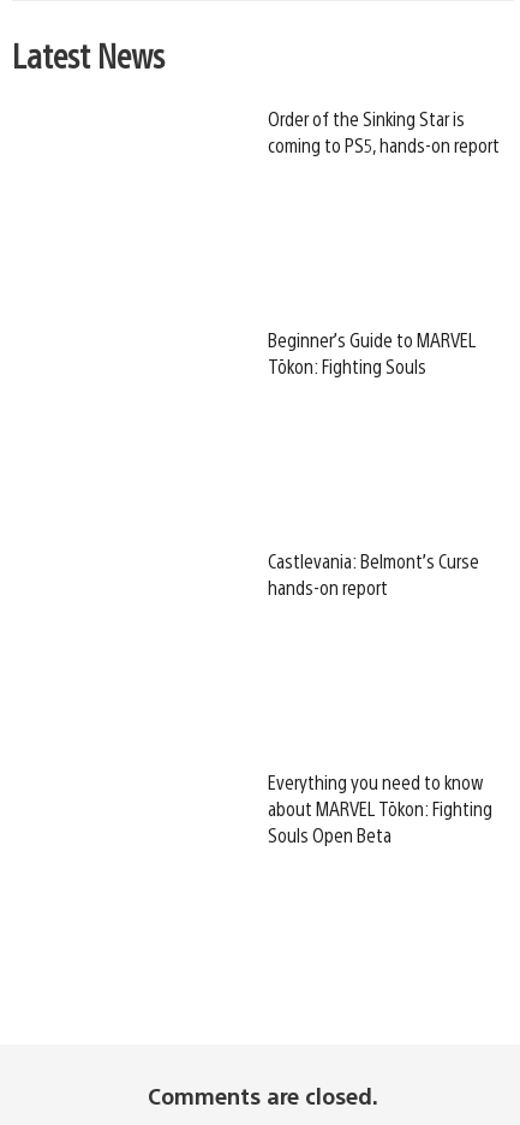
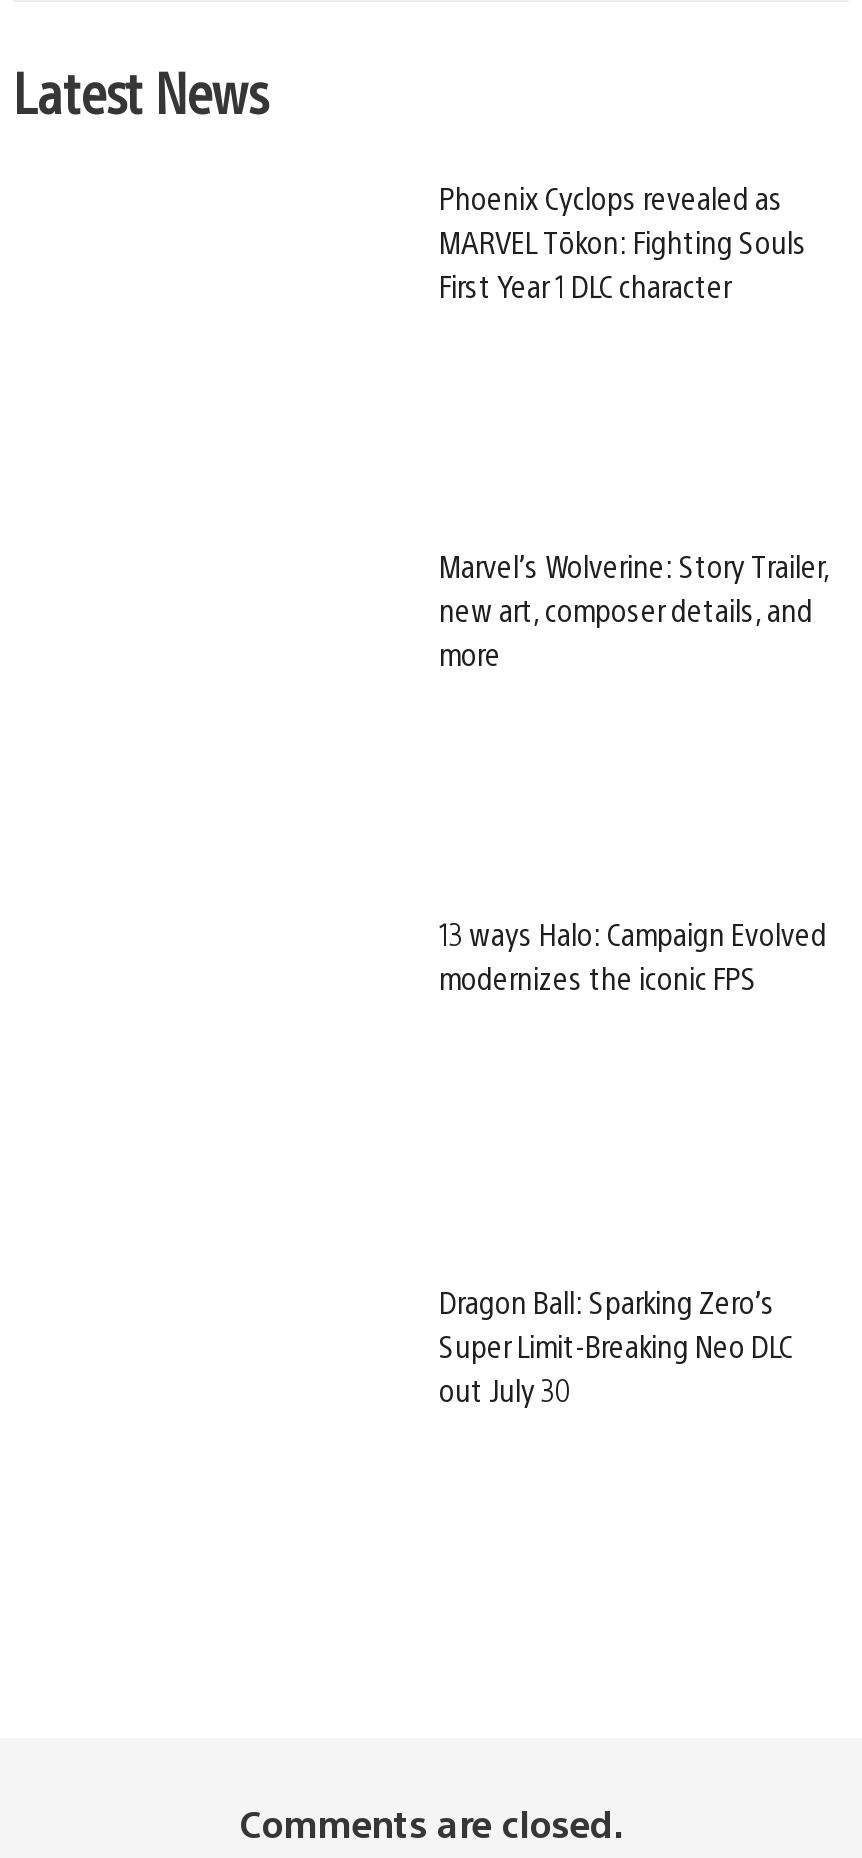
- Order of the Sinking Star is
- coming to PS5, hands-on report
+ Phoenix Cyclops revealed as
+ MARVEL Tōkon: Fighting Souls
+ First Year 1 DLC character

- Beginner’s Guide to MARVEL
- Tōkon: Fighting Souls
+ Marvel’s Wolverine: Story Trailer,
+ new art, composer details, and
+ more

- Castlevania: Belmont’s Curse
- hands-on report
+ 13 ways Halo: Campaign Evolved
+ modernizes the iconic FPS

- Everything you need to know
- about MARVEL Tōkon: Fighting
- Souls Open Beta
+ Dragon Ball: Sparking Zero’s
+ Super Limit-Breaking Neo DLC
+ out July 30
